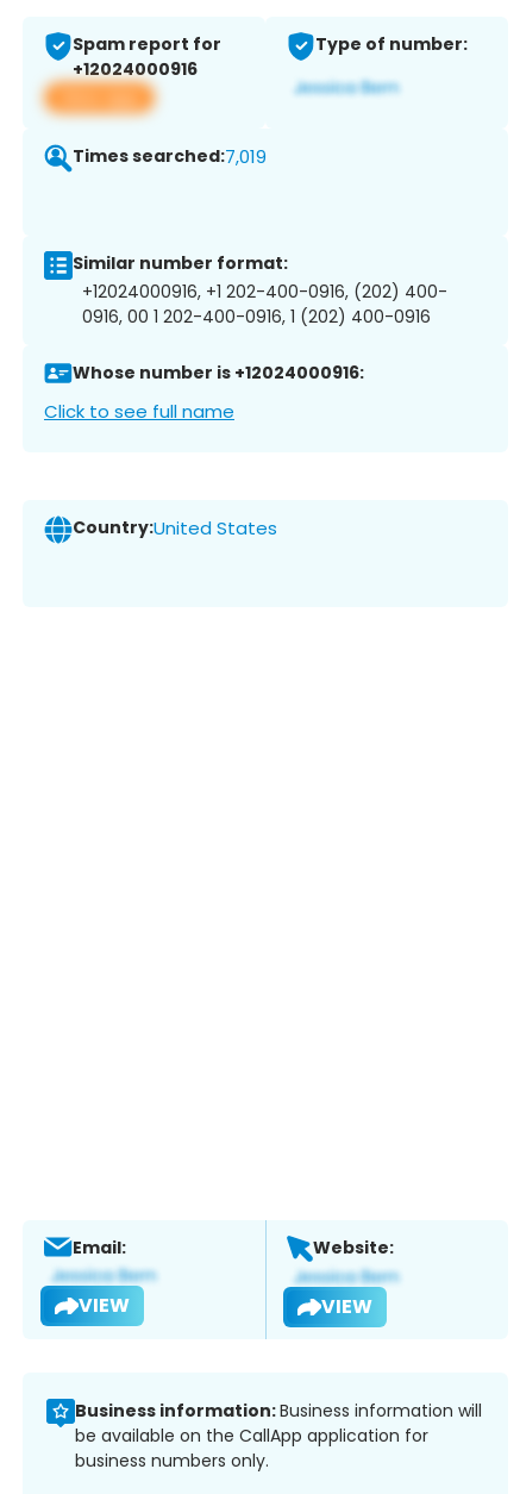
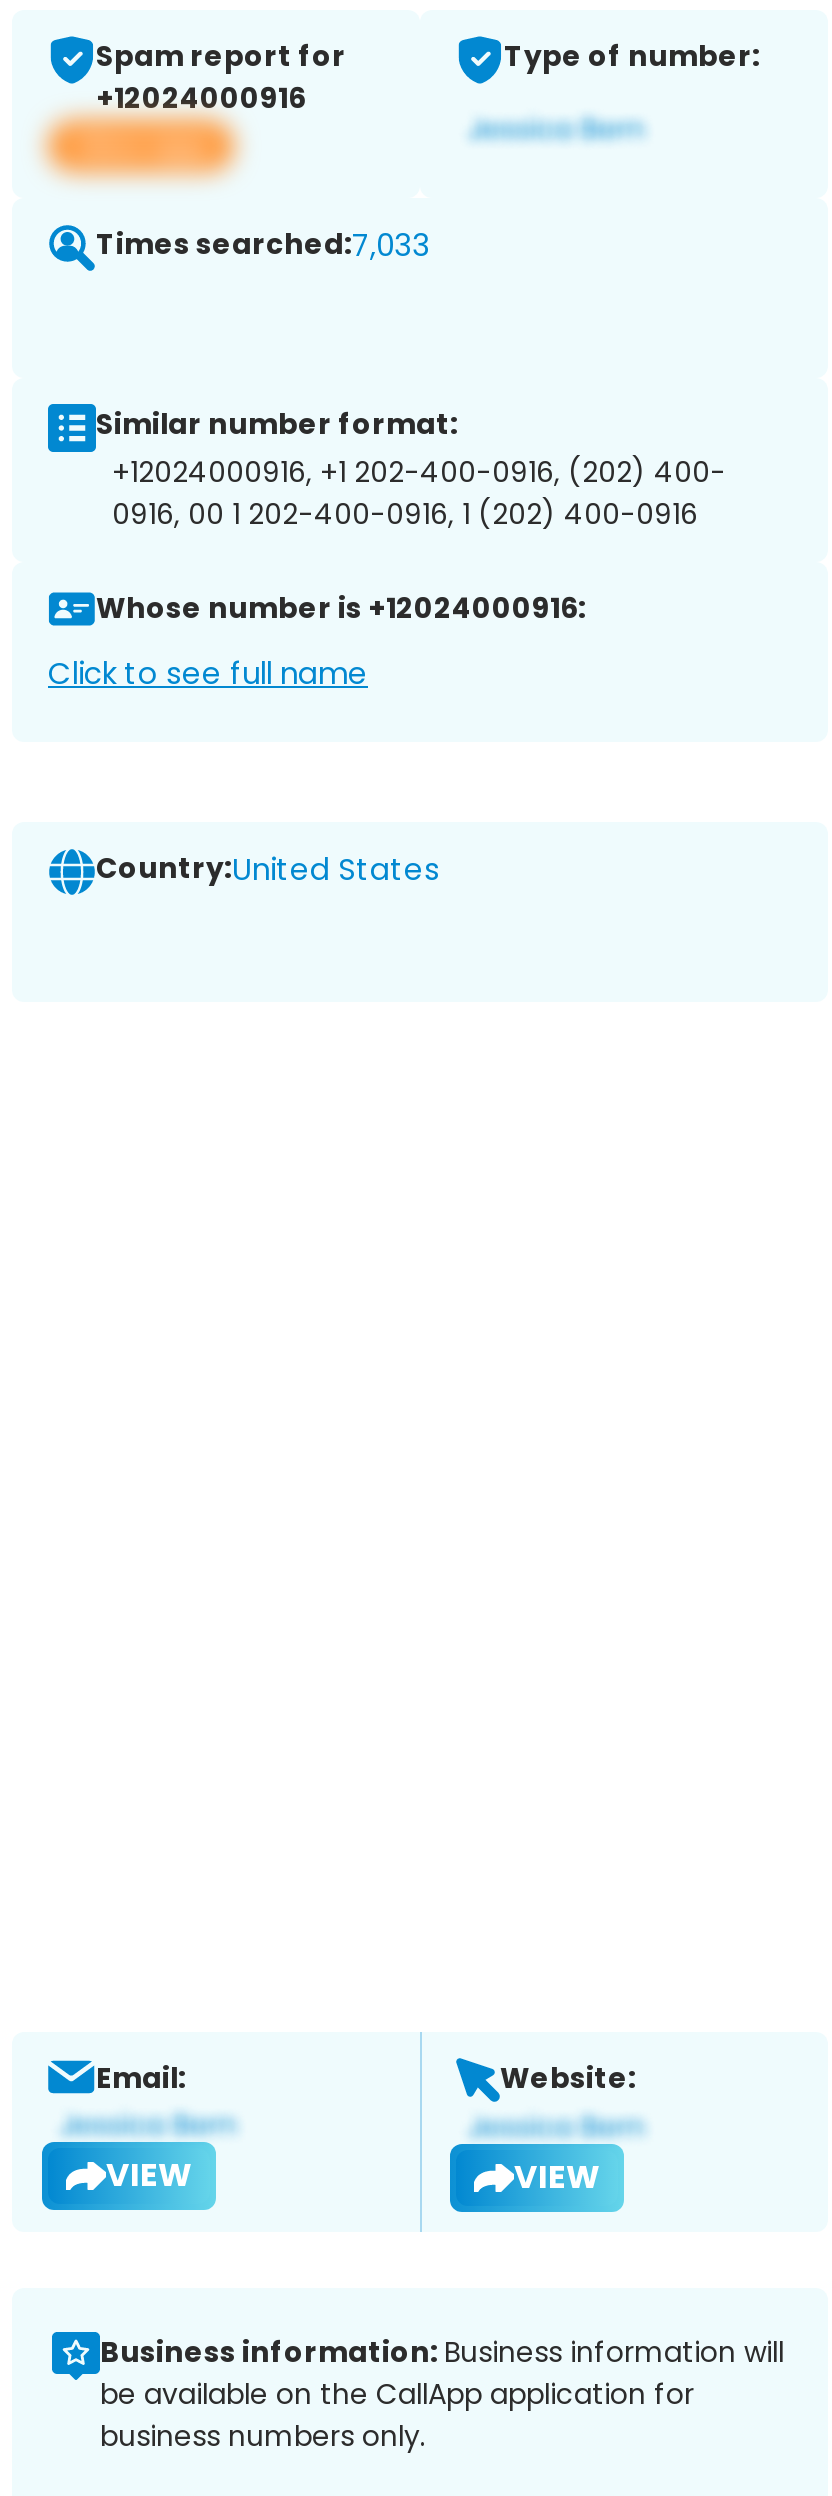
- Times searched:7,019
+ Times searched:7,033
